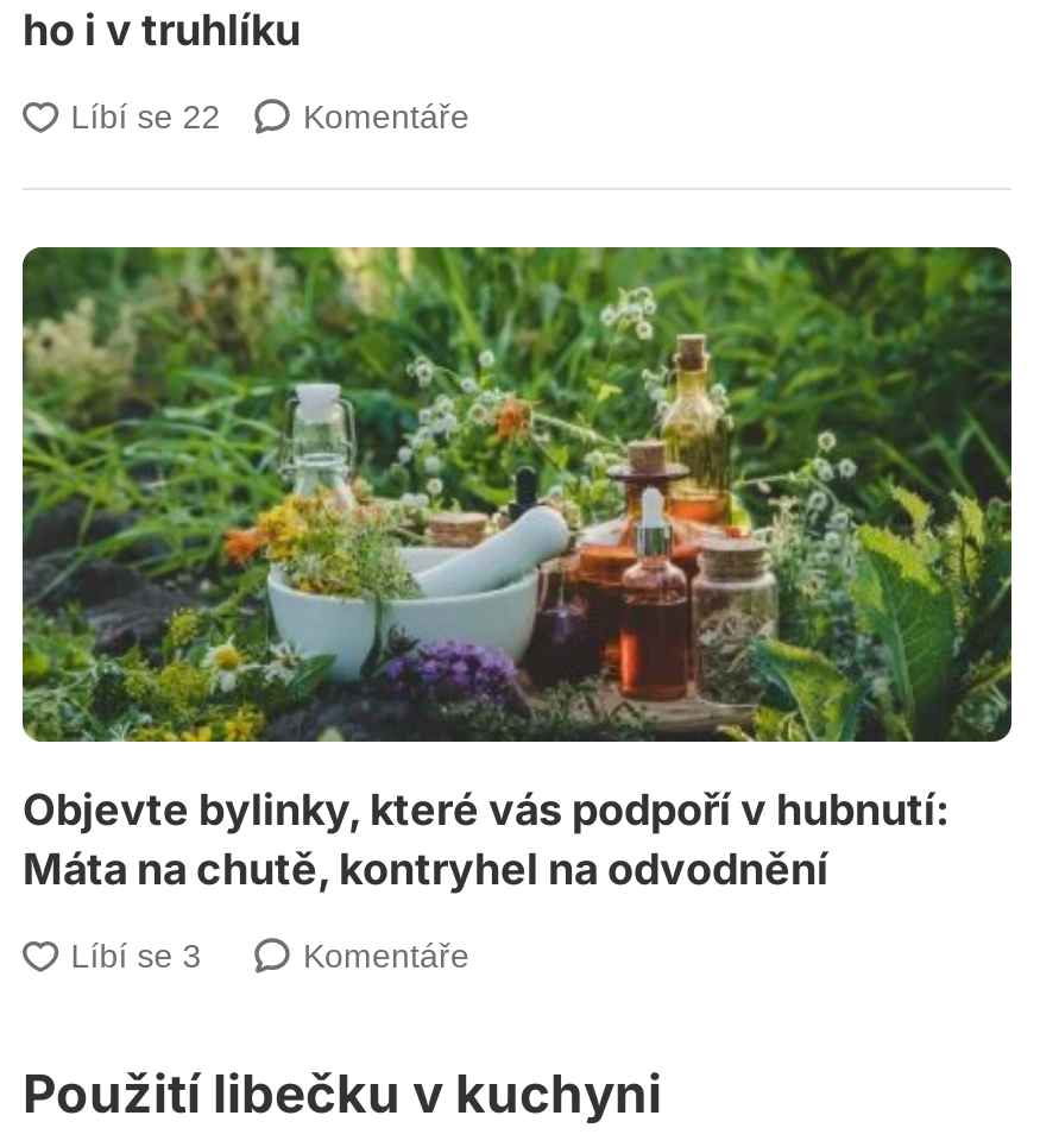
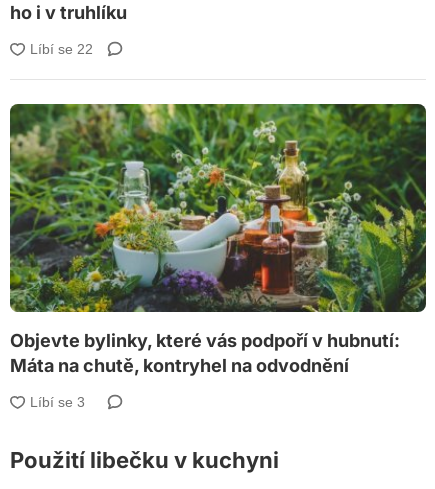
- Komentáře

- Komentáře
